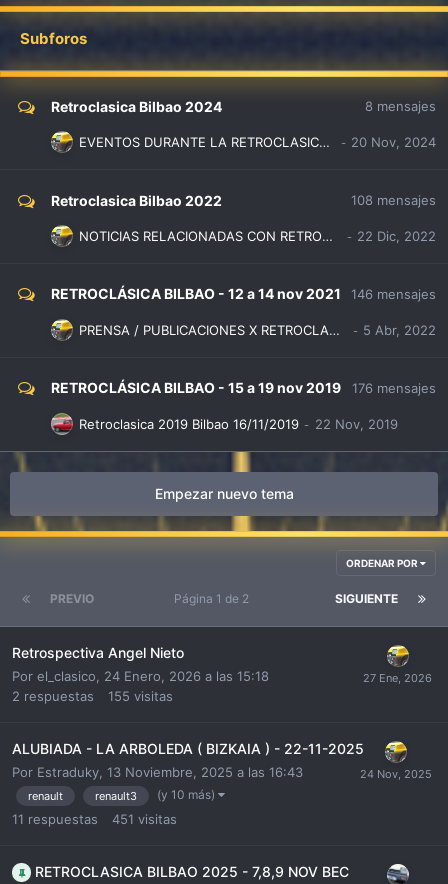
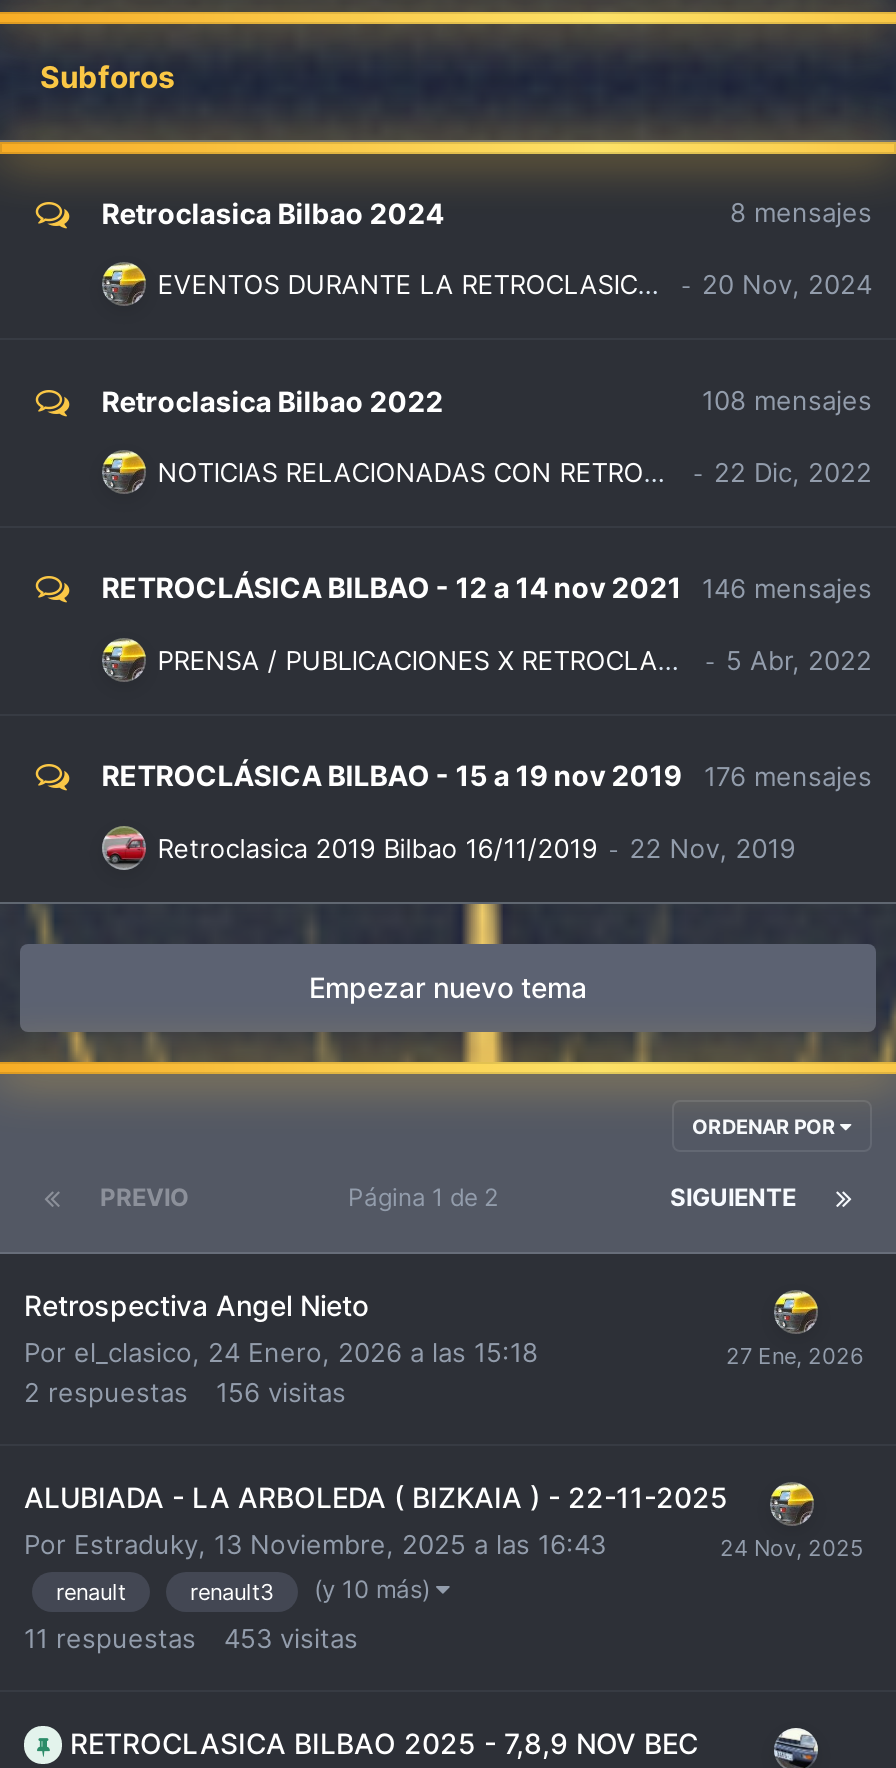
- 2 respuestas 155 visitas
+ 2 respuestas 156 visitas

- 11 respuestas 451 visitas
+ 11 respuestas 453 visitas
